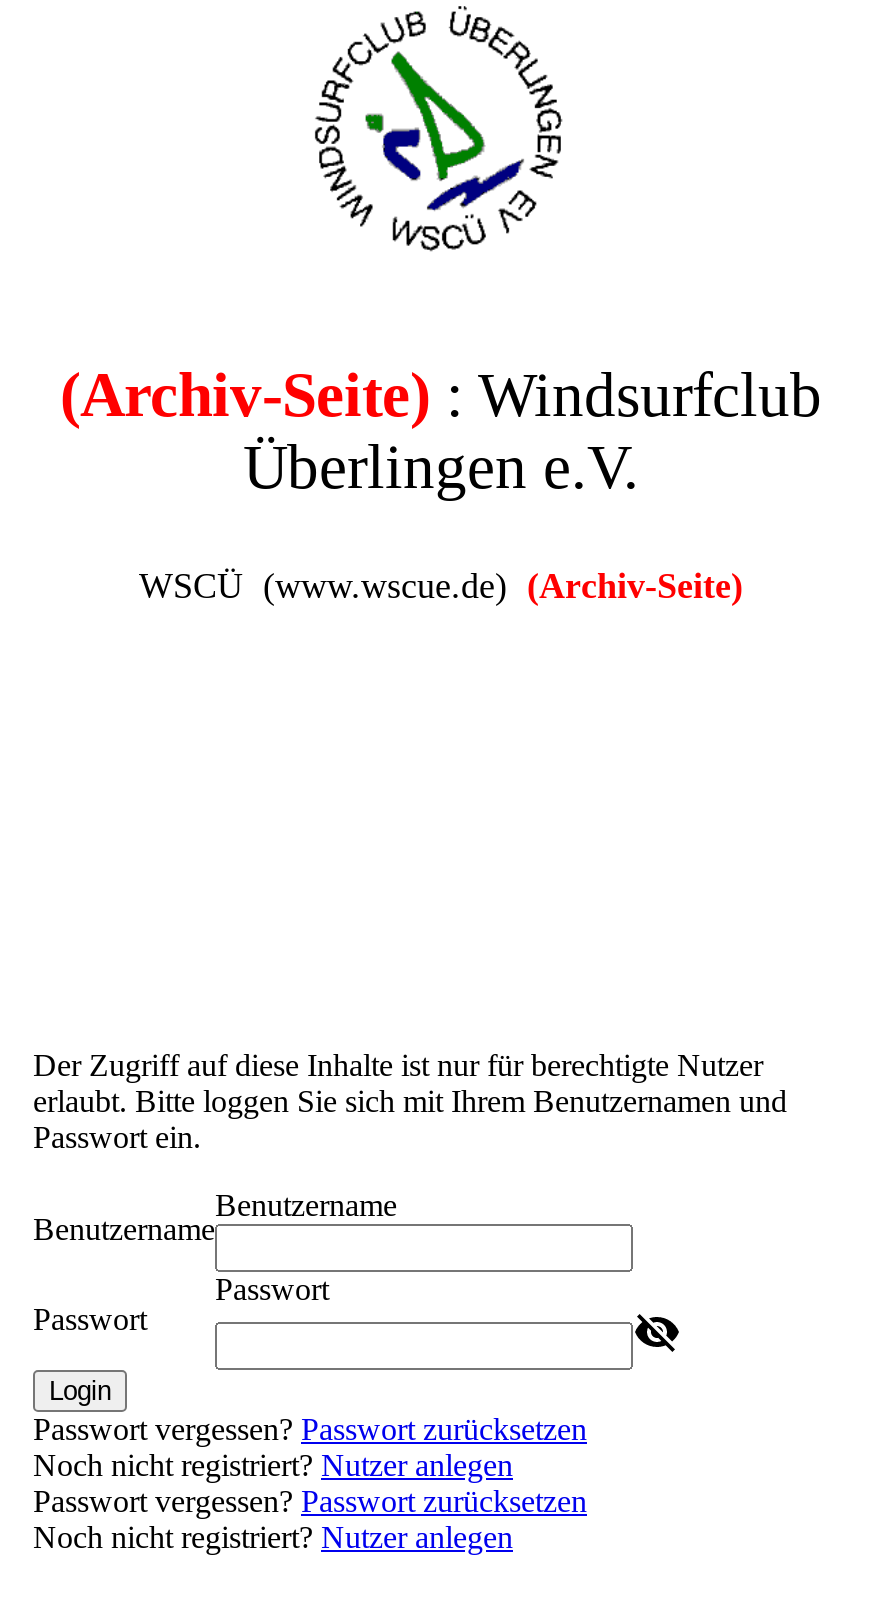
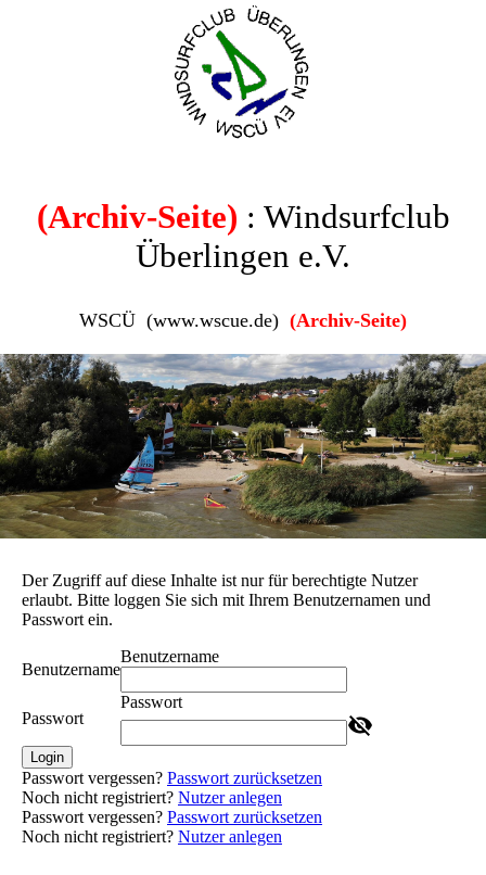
+ [image]
